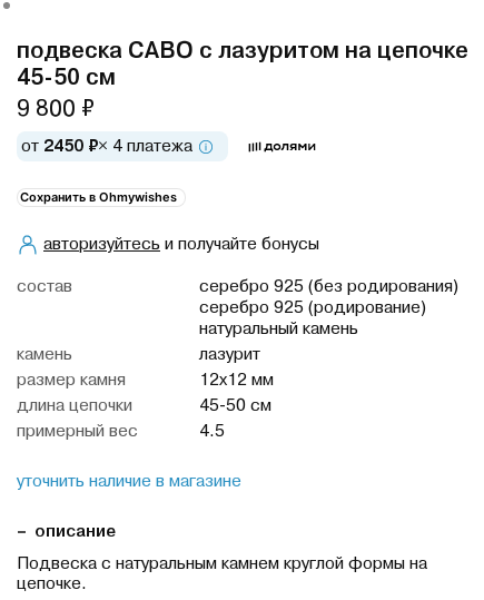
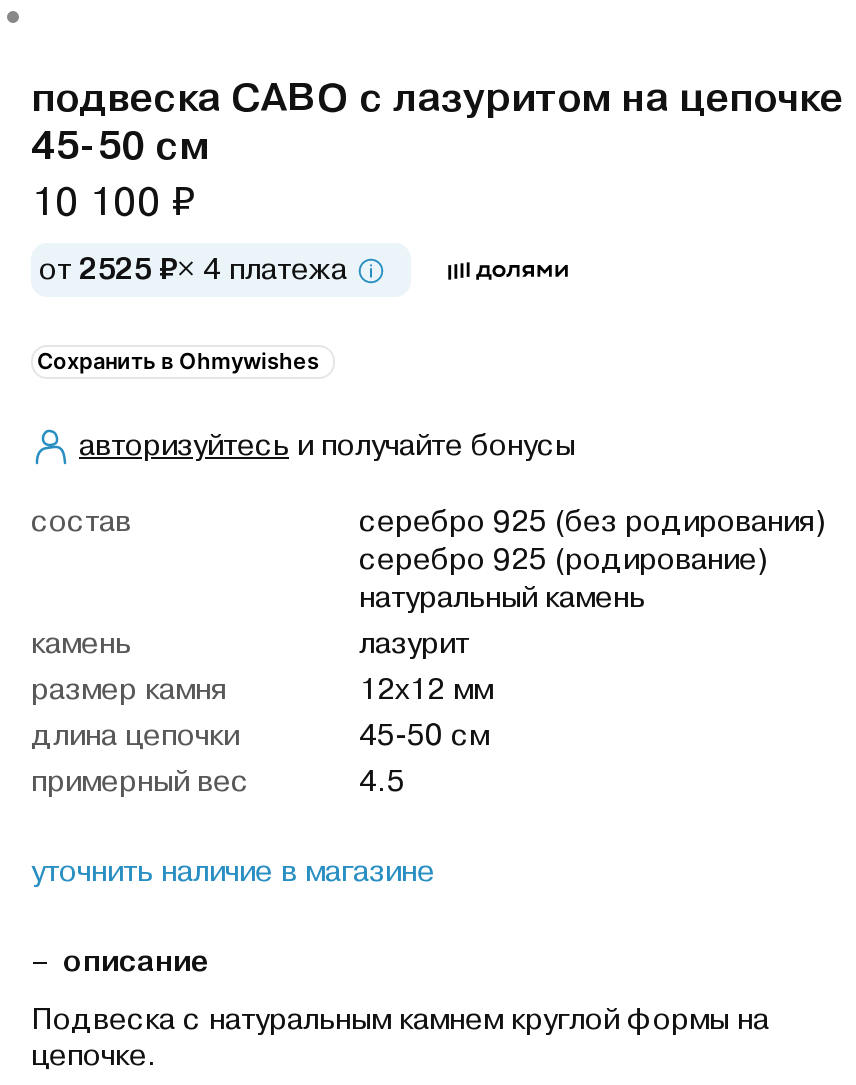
- 9 800 ₽
+ 10 100 ₽

- от 2450 ₽× 4 платежа
+ от 2525 ₽× 4 платежа
